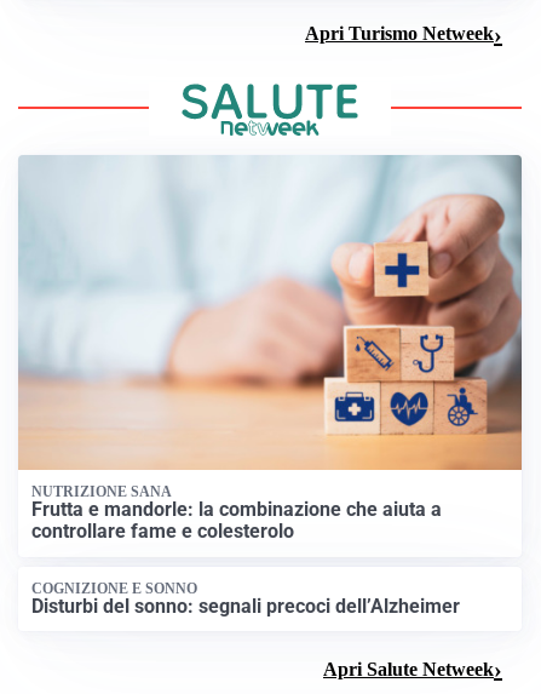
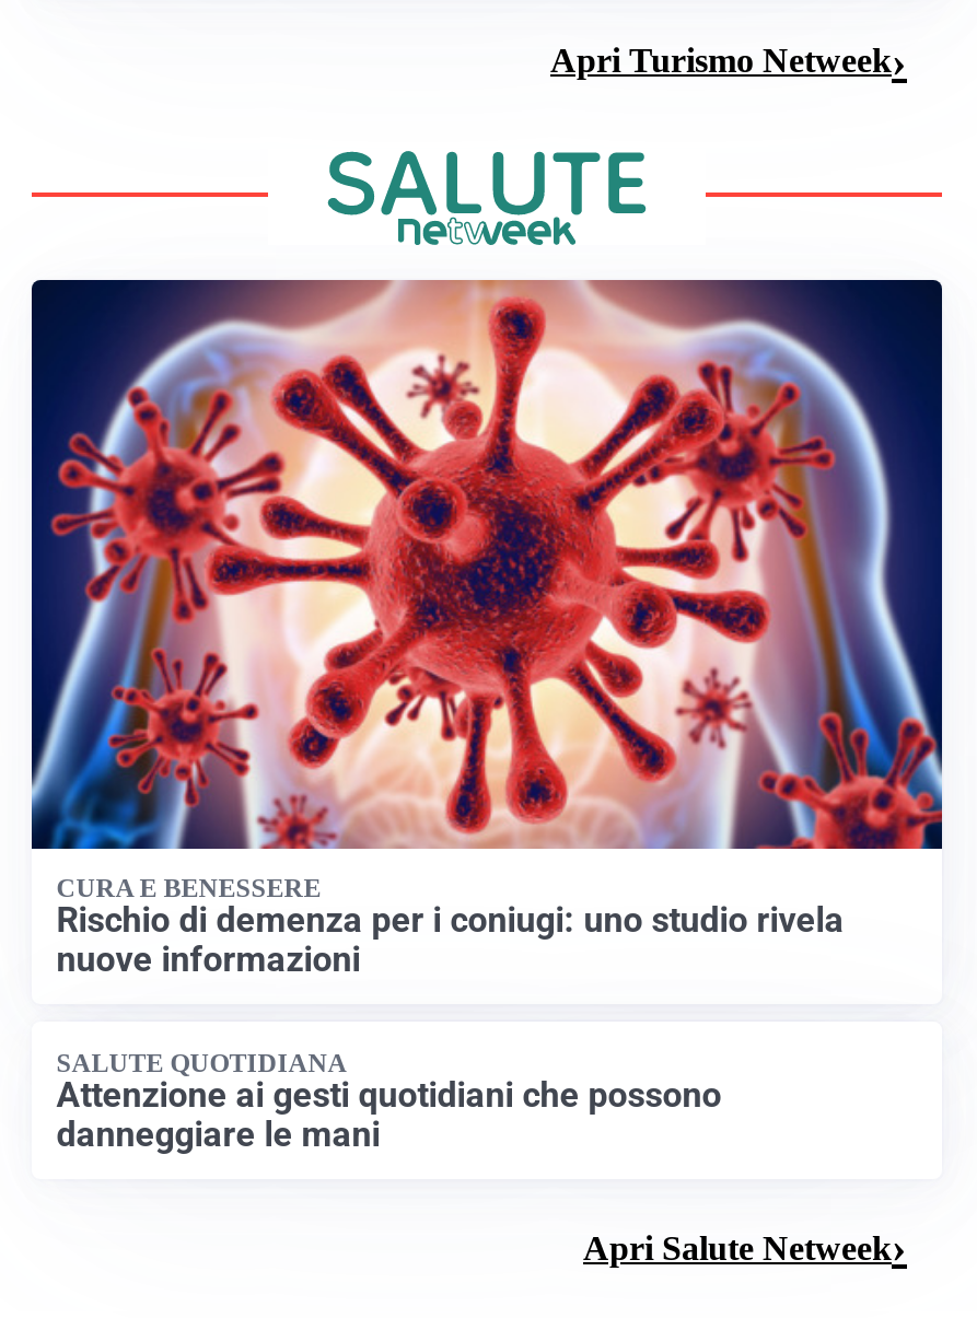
- [image]
- NUTRIZIONE SANA
- Frutta e mandorle: la combinazione che aiuta a
- controllare fame e colesterolo
+ [image]
+ CURA E BENESSERE
+ Rischio di demenza per i coniugi: uno studio rivela
+ nuove informazioni

- COGNIZIONE E SONNO
- Disturbi del sonno: segnali precoci dell’Alzheimer
+ SALUTE QUOTIDIANA
+ Attenzione ai gesti quotidiani che possono
+ danneggiare le mani
